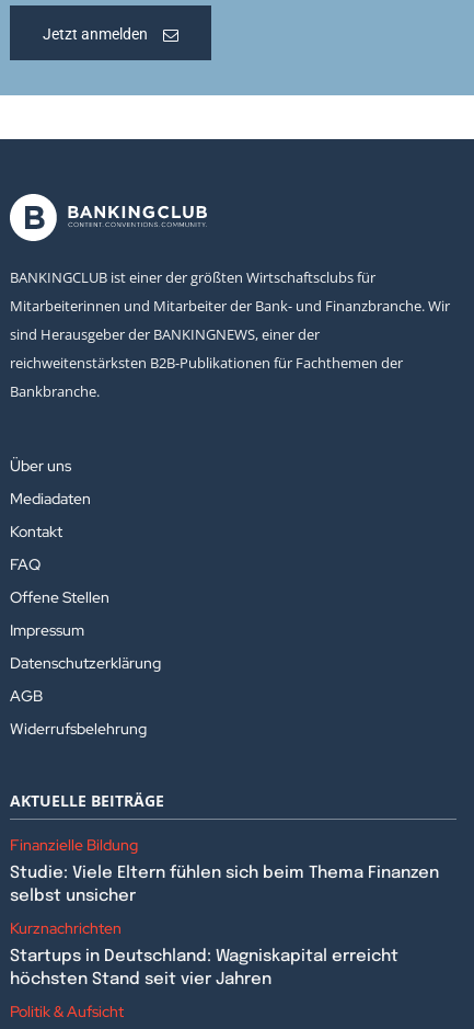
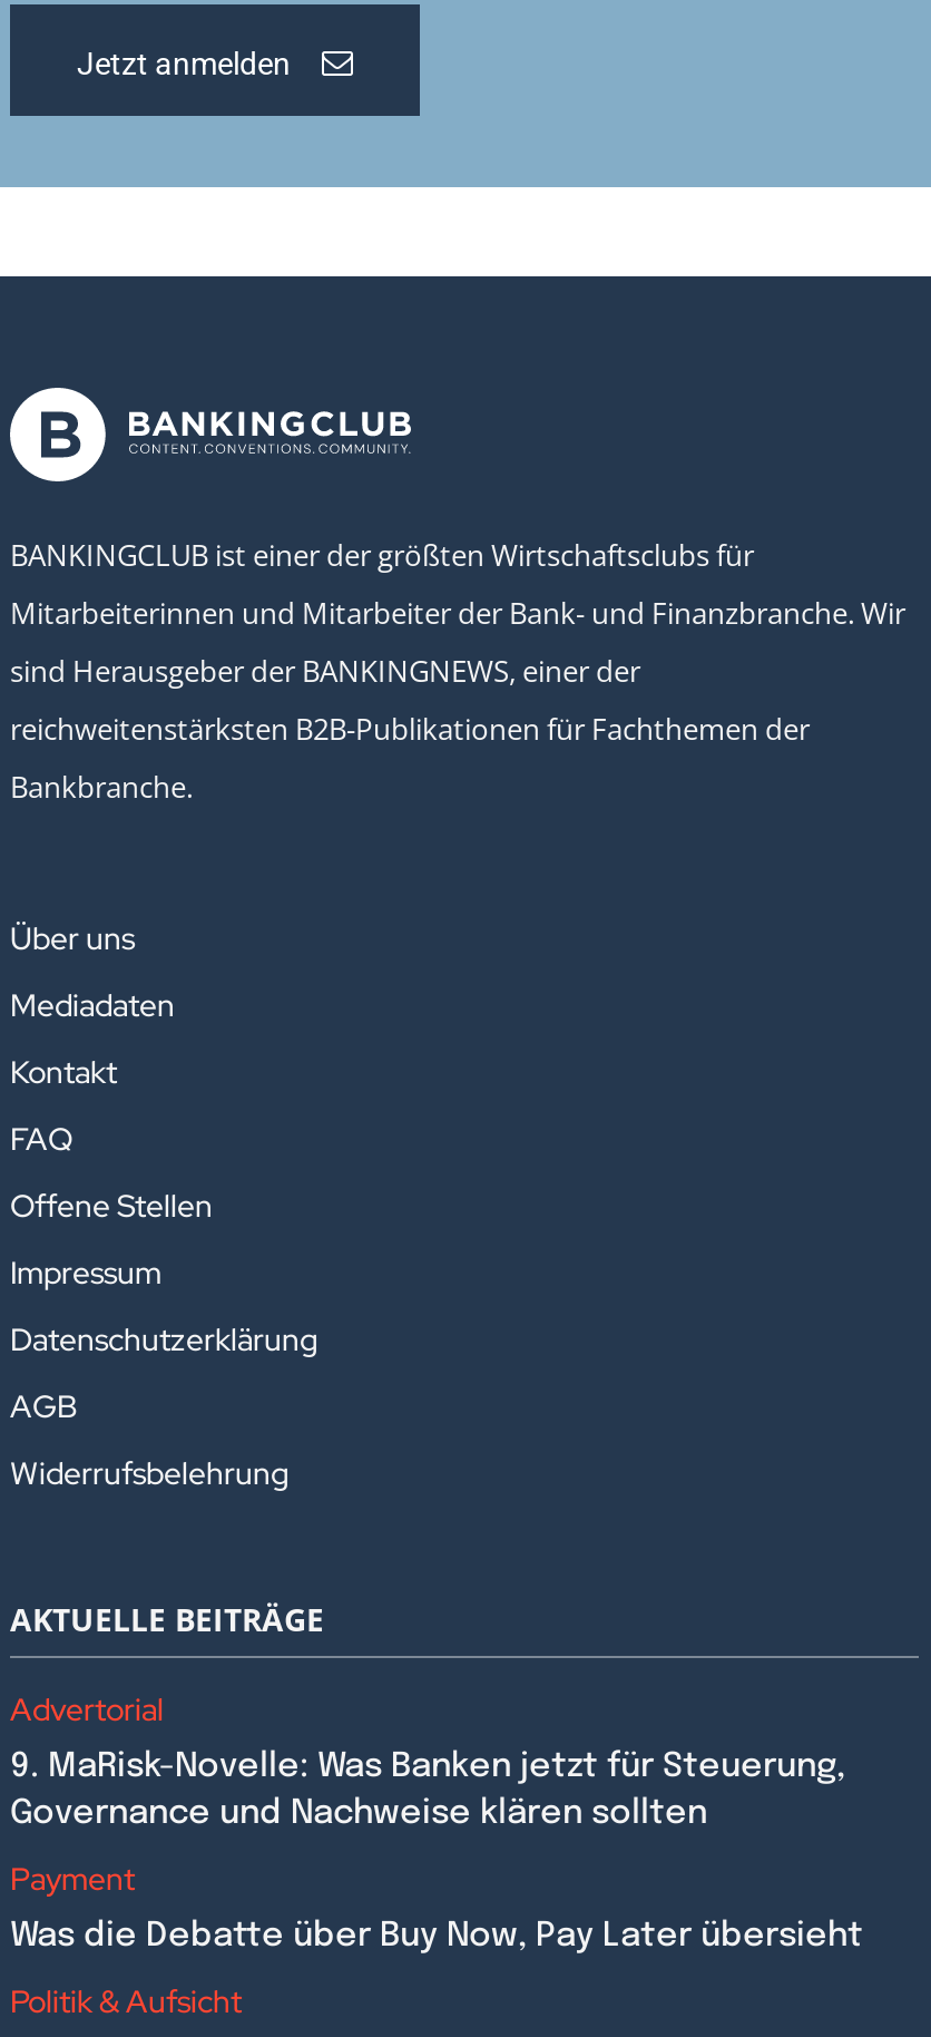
- Finanzielle Bildung
+ Advertorial

- Studie: Viele Eltern fühlen sich beim Thema Finanzen
- selbst unsicher
+ 9. MaRisk-Novelle: Was Banken jetzt für Steuerung,
+ Governance und Nachweise klären sollten

- Kurznachrichten
+ Payment

- Startups in Deutschland: Wagniskapital erreicht
- höchsten Stand seit vier Jahren
+ Was die Debatte über Buy Now, Pay Later übersieht
